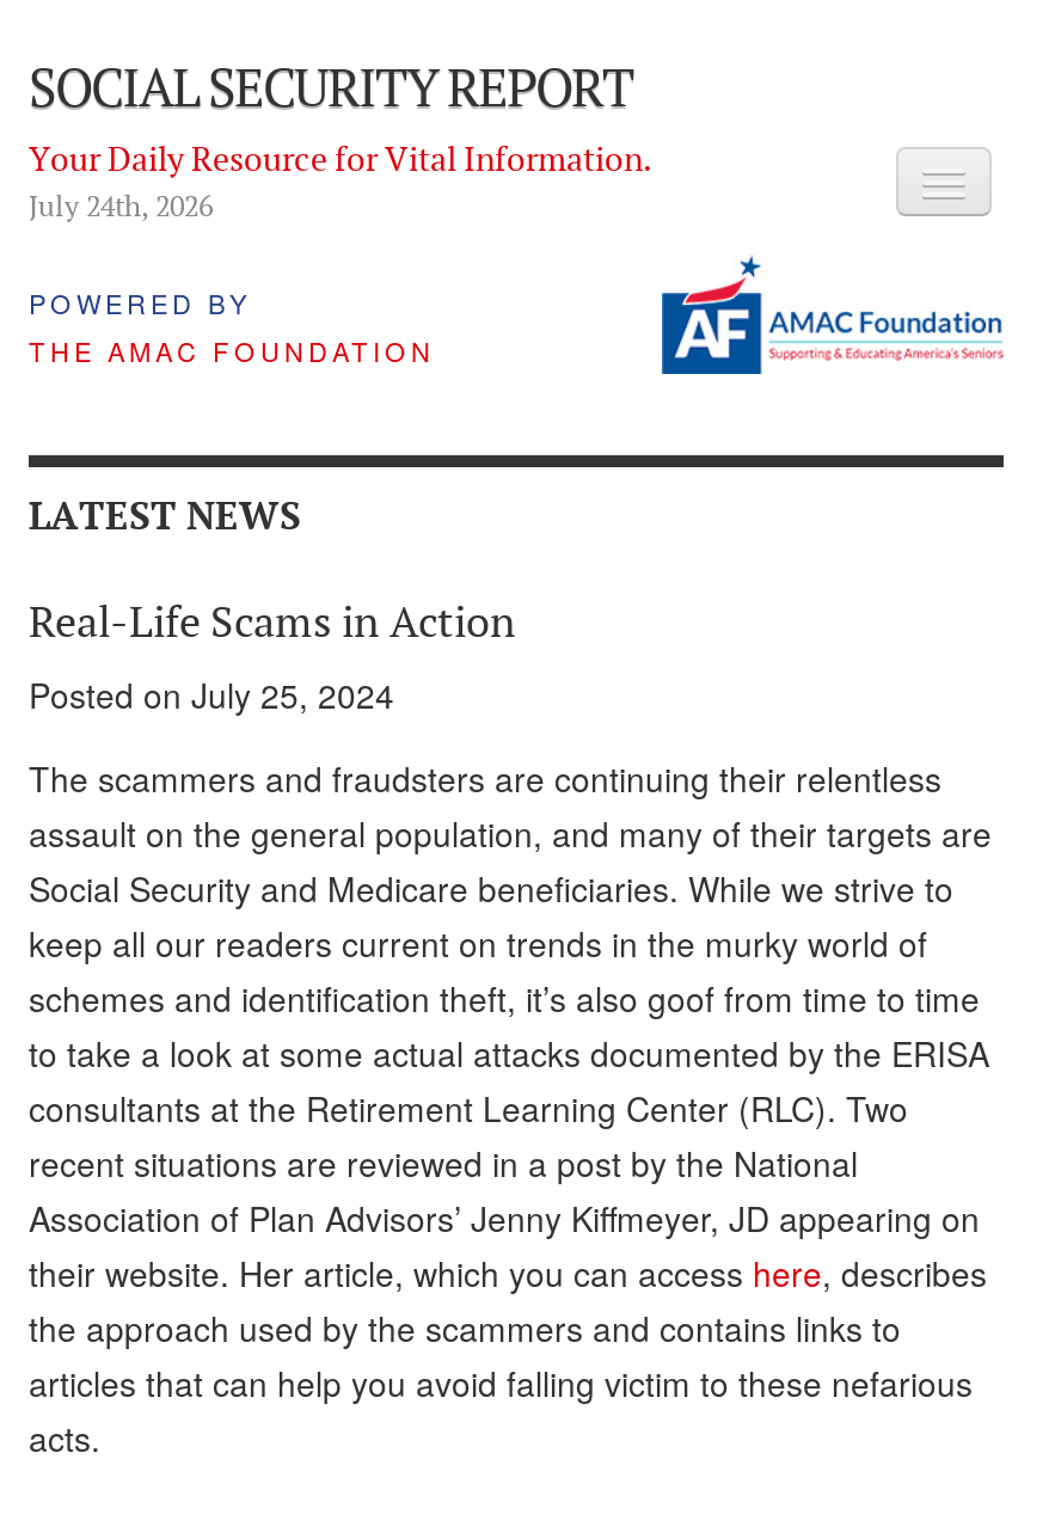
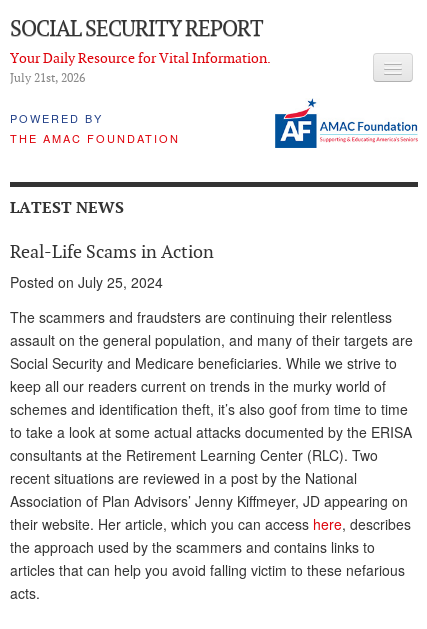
- July 24th, 2026
+ July 21st, 2026
